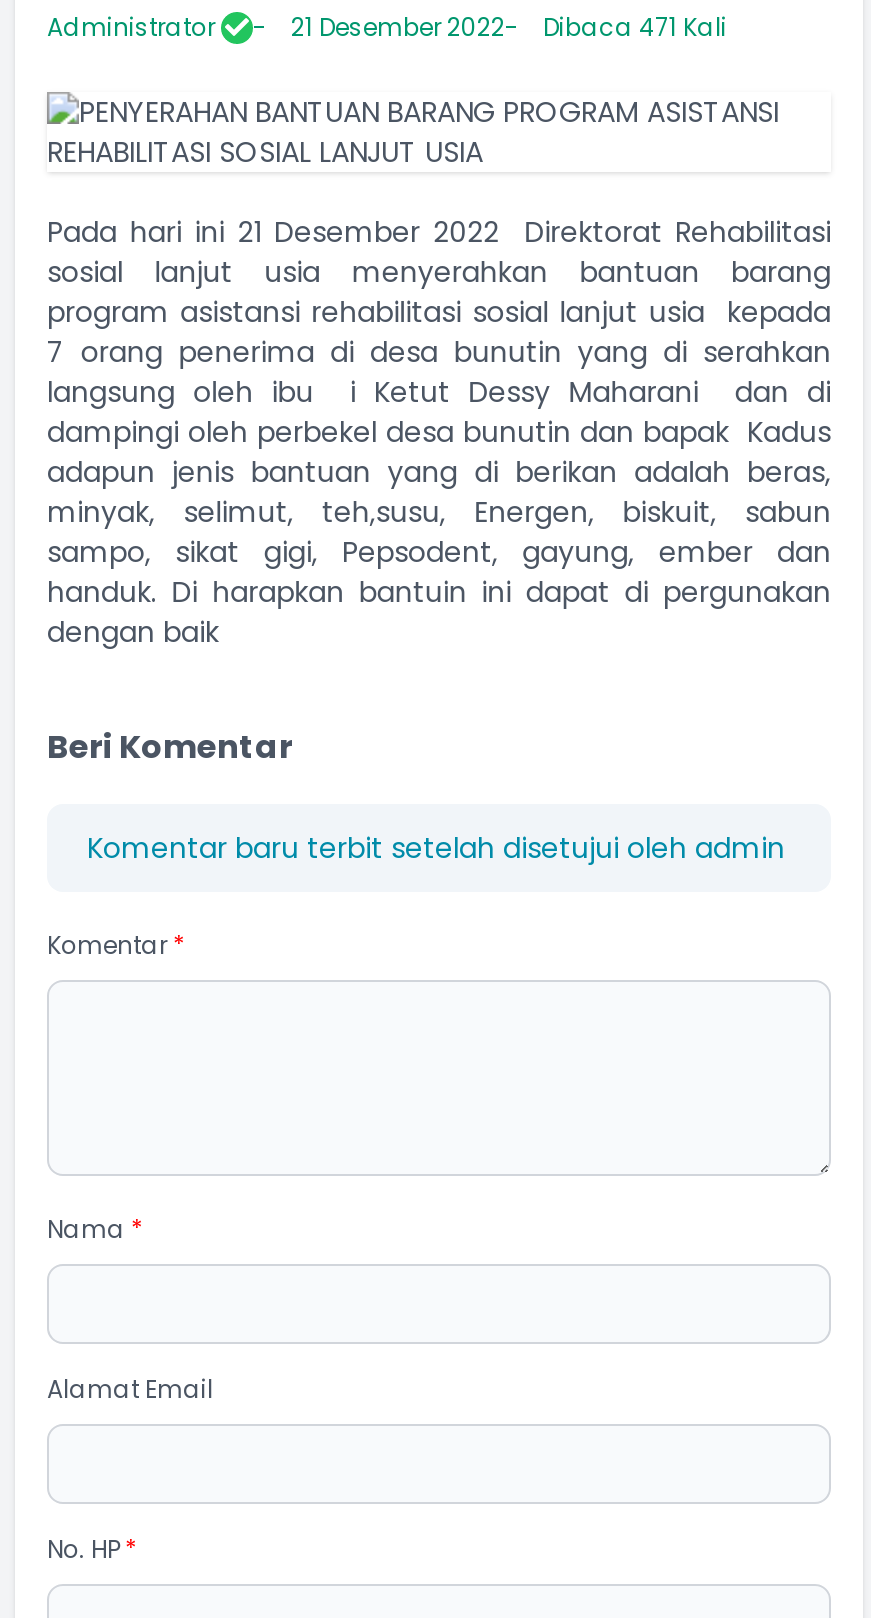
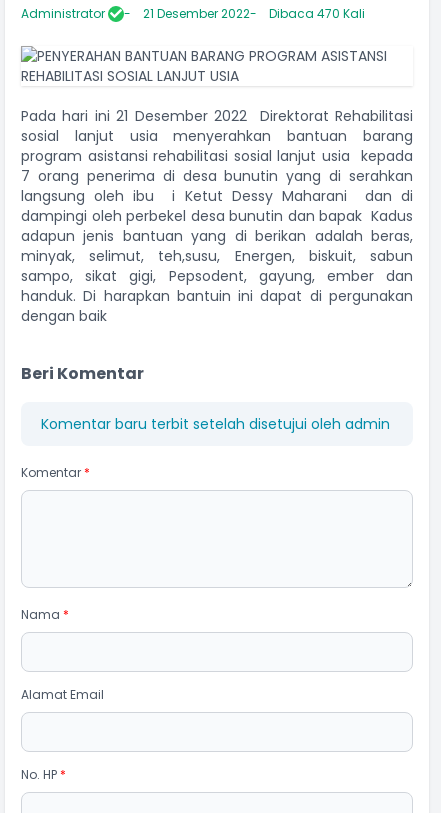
- 21 Desember 2022 Dibaca 471 Kali
+ 21 Desember 2022 Dibaca 470 Kali
